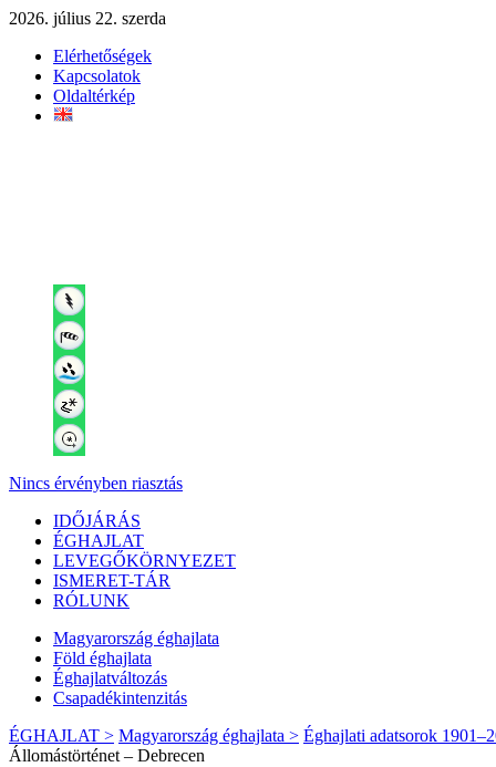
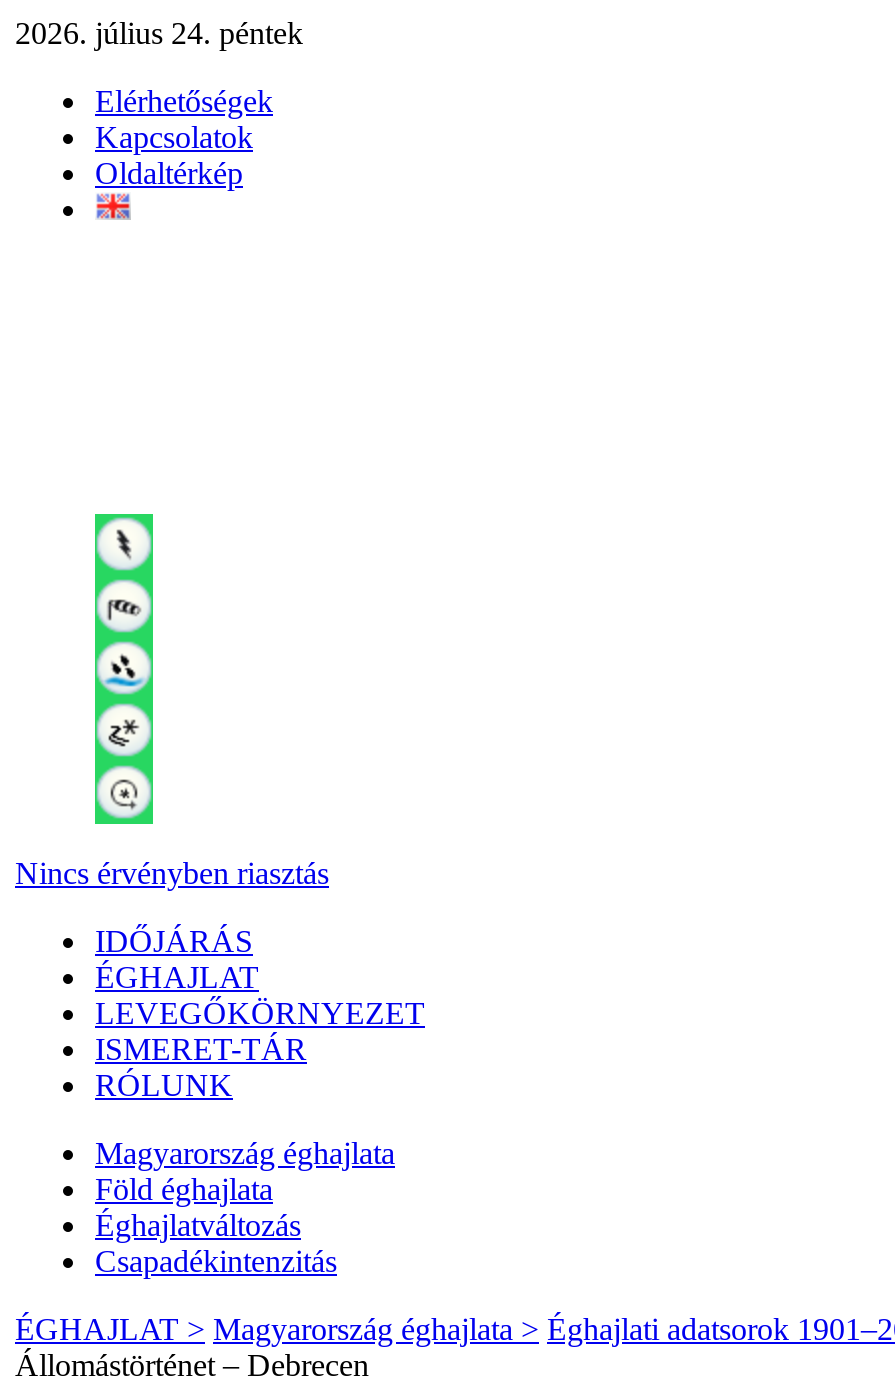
- 2026. július 22. szerda
+ 2026. július 24. péntek
